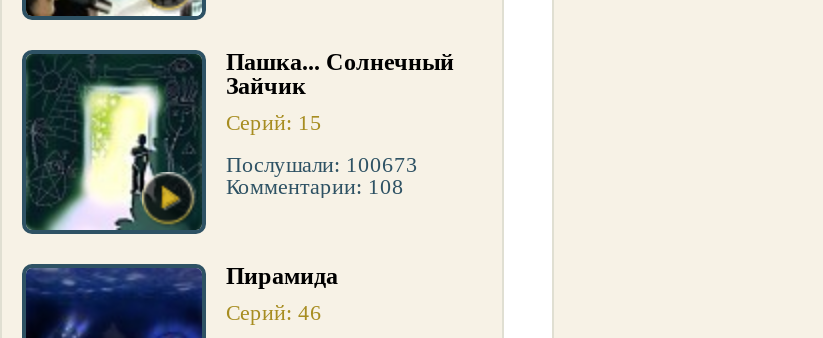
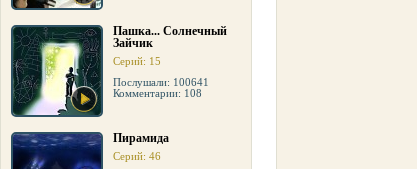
- Послушали: 100673
+ Послушали: 100641
